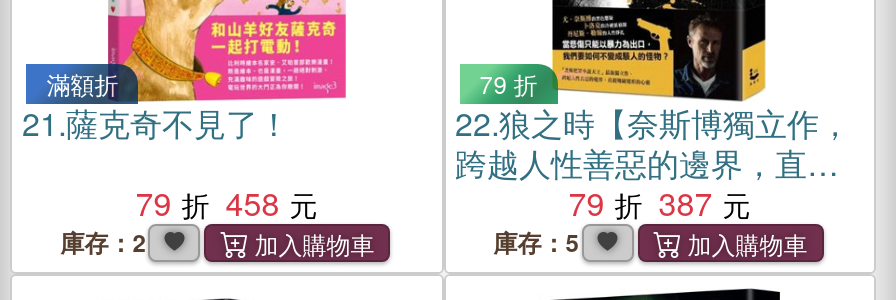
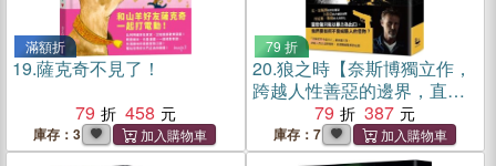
- 21.薩克奇不見了！
+ 19.薩克奇不見了！

- 22.狼之時【奈斯博獨立作，
+ 20.狼之時【奈斯博獨立作，

- 庫存：2
+ 庫存：3

- 庫存：5
+ 庫存：7
